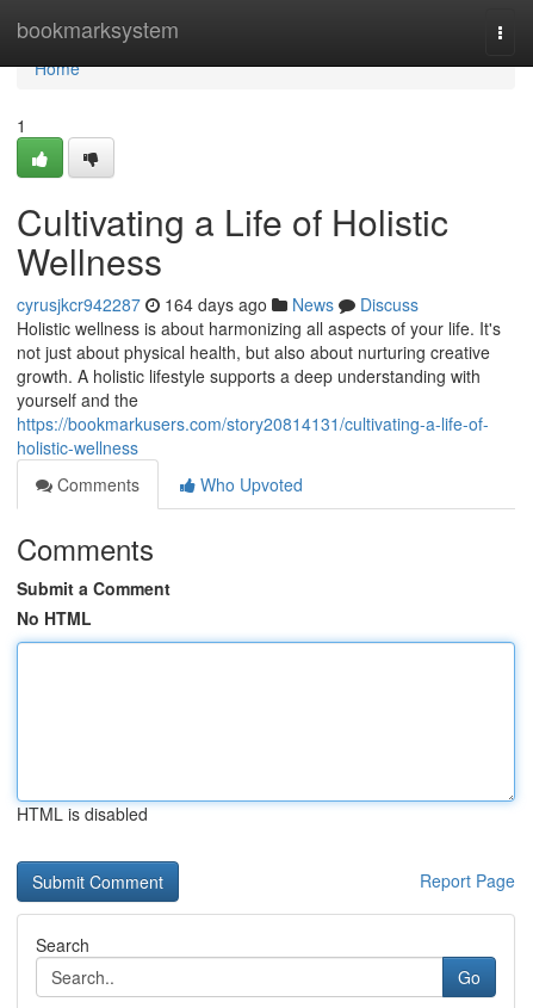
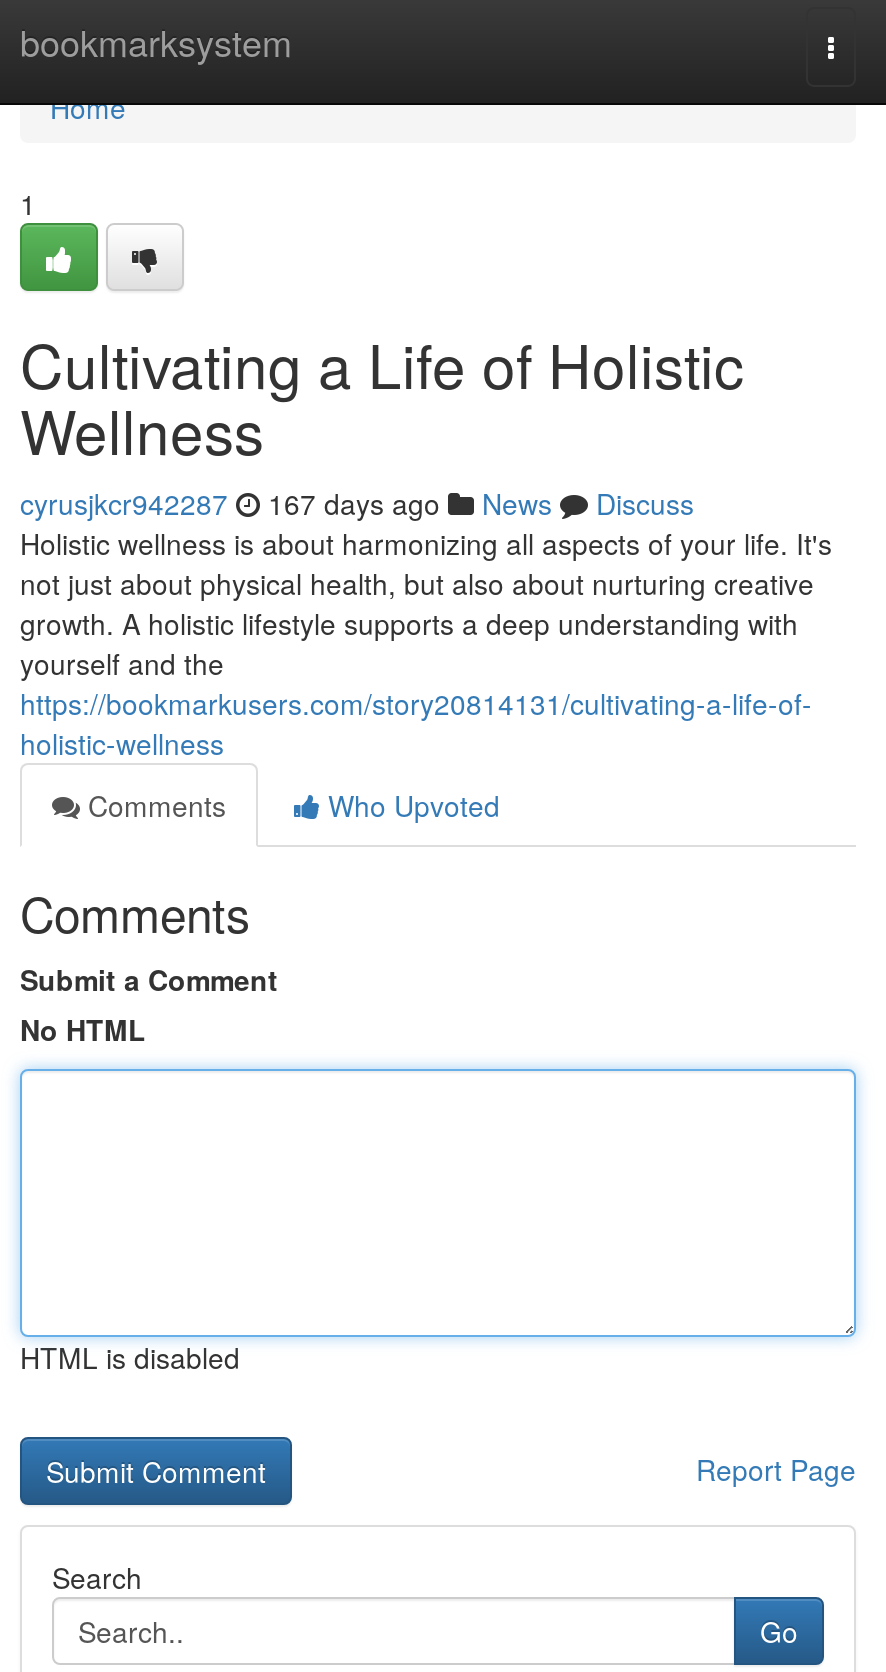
- cyrusjkcr942287 164 days ago News Discuss
+ cyrusjkcr942287 167 days ago News Discuss
